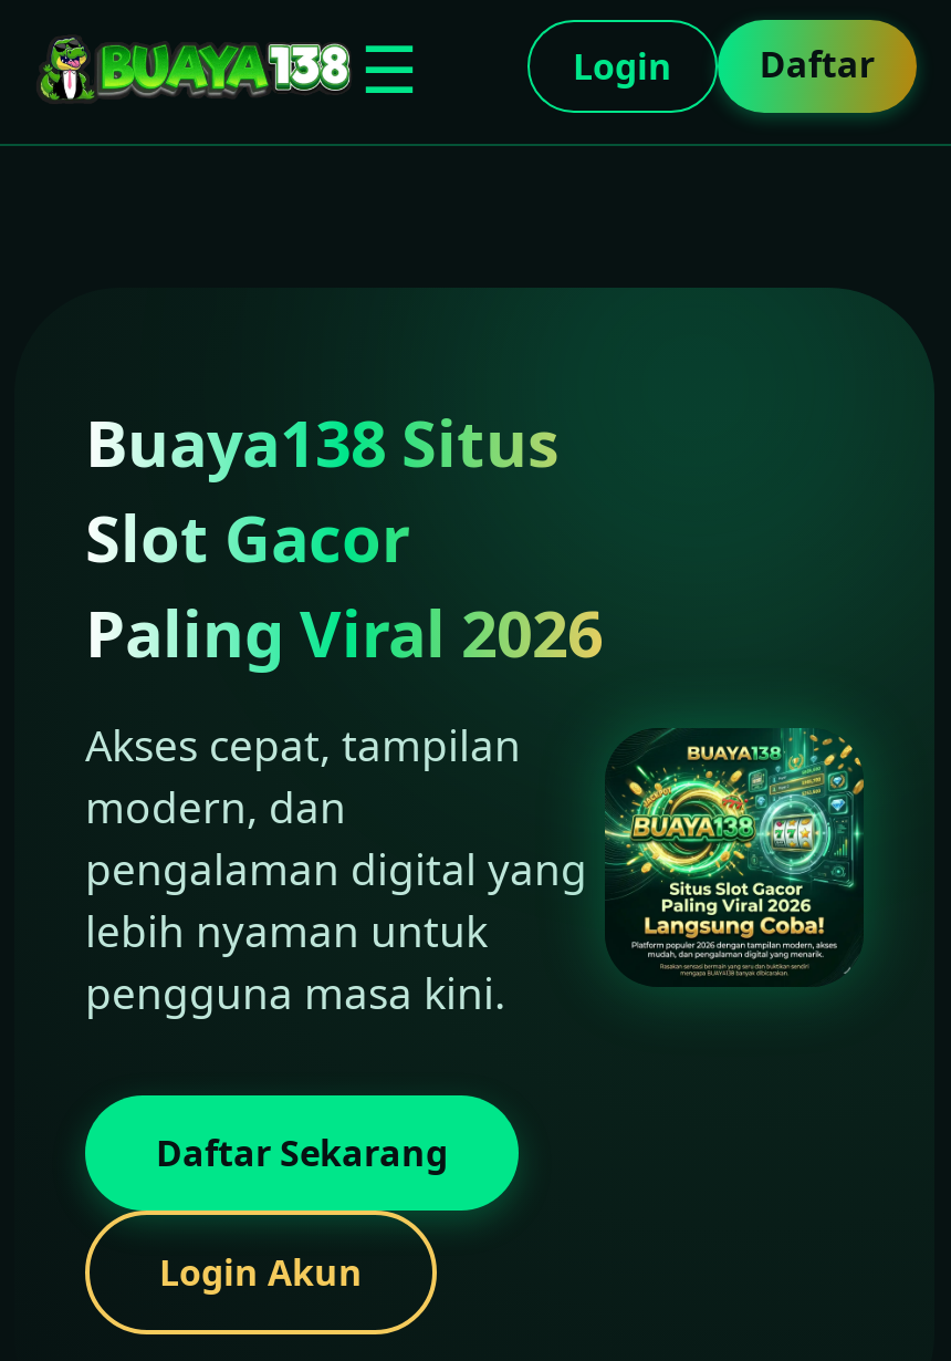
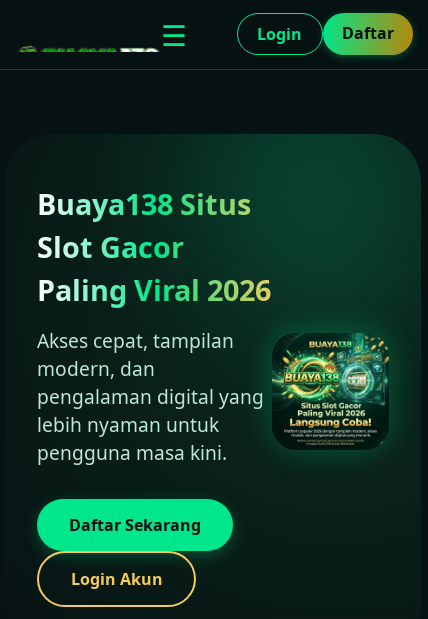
- [image]
+ [image]
